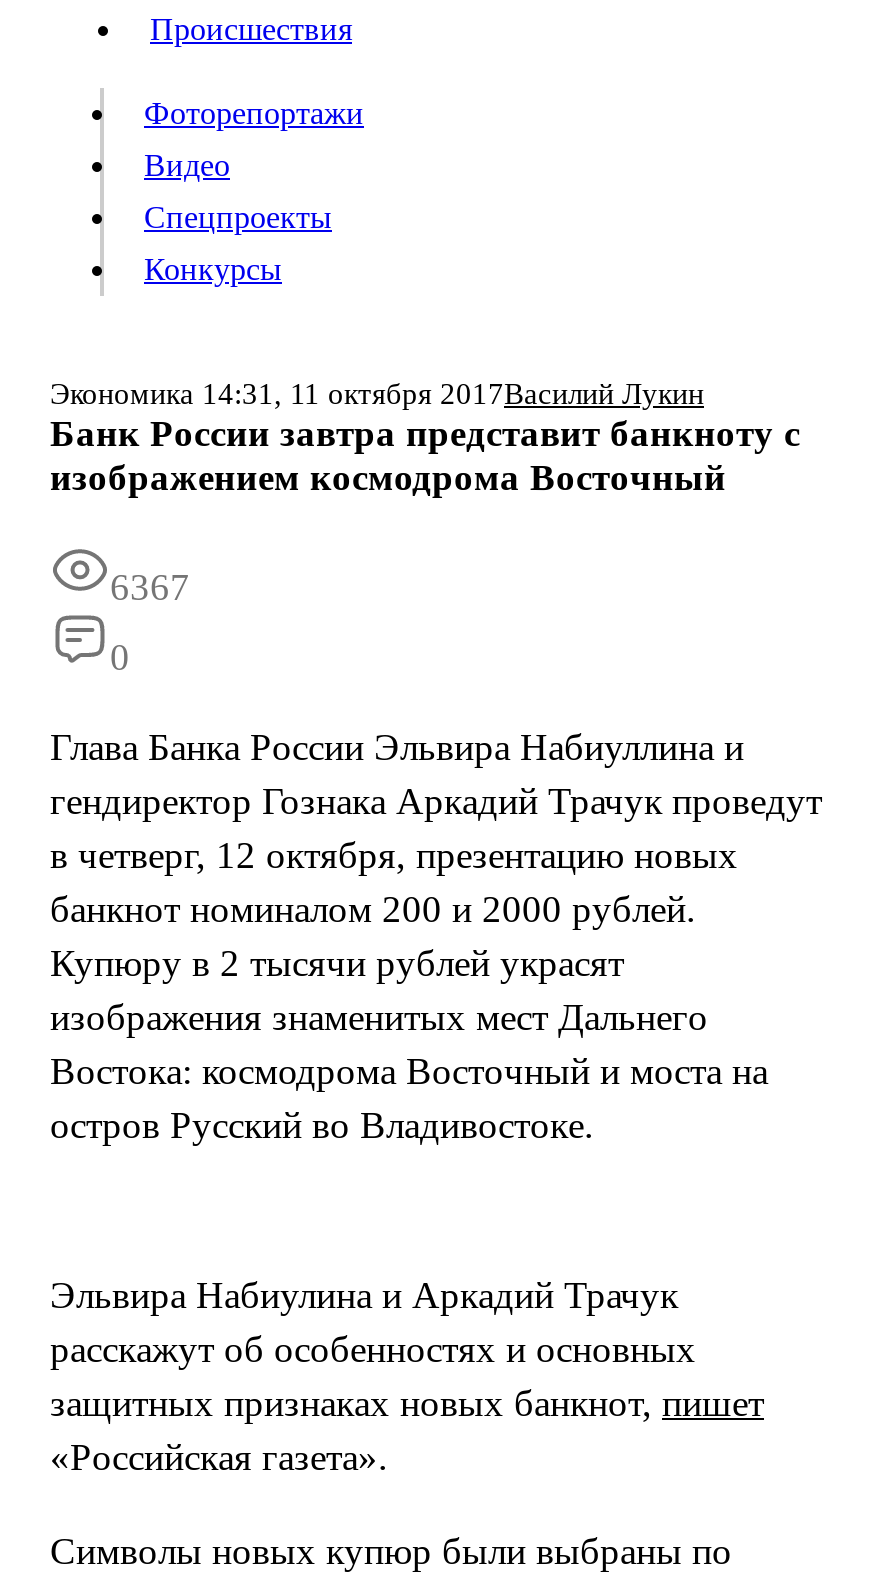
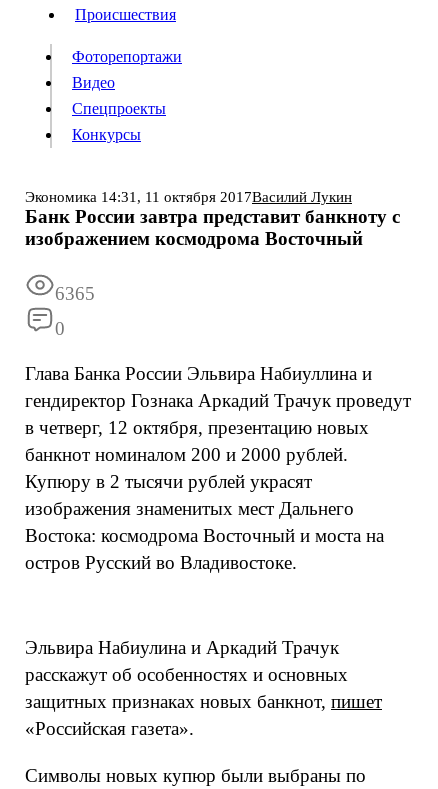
- 6367
+ 6365
